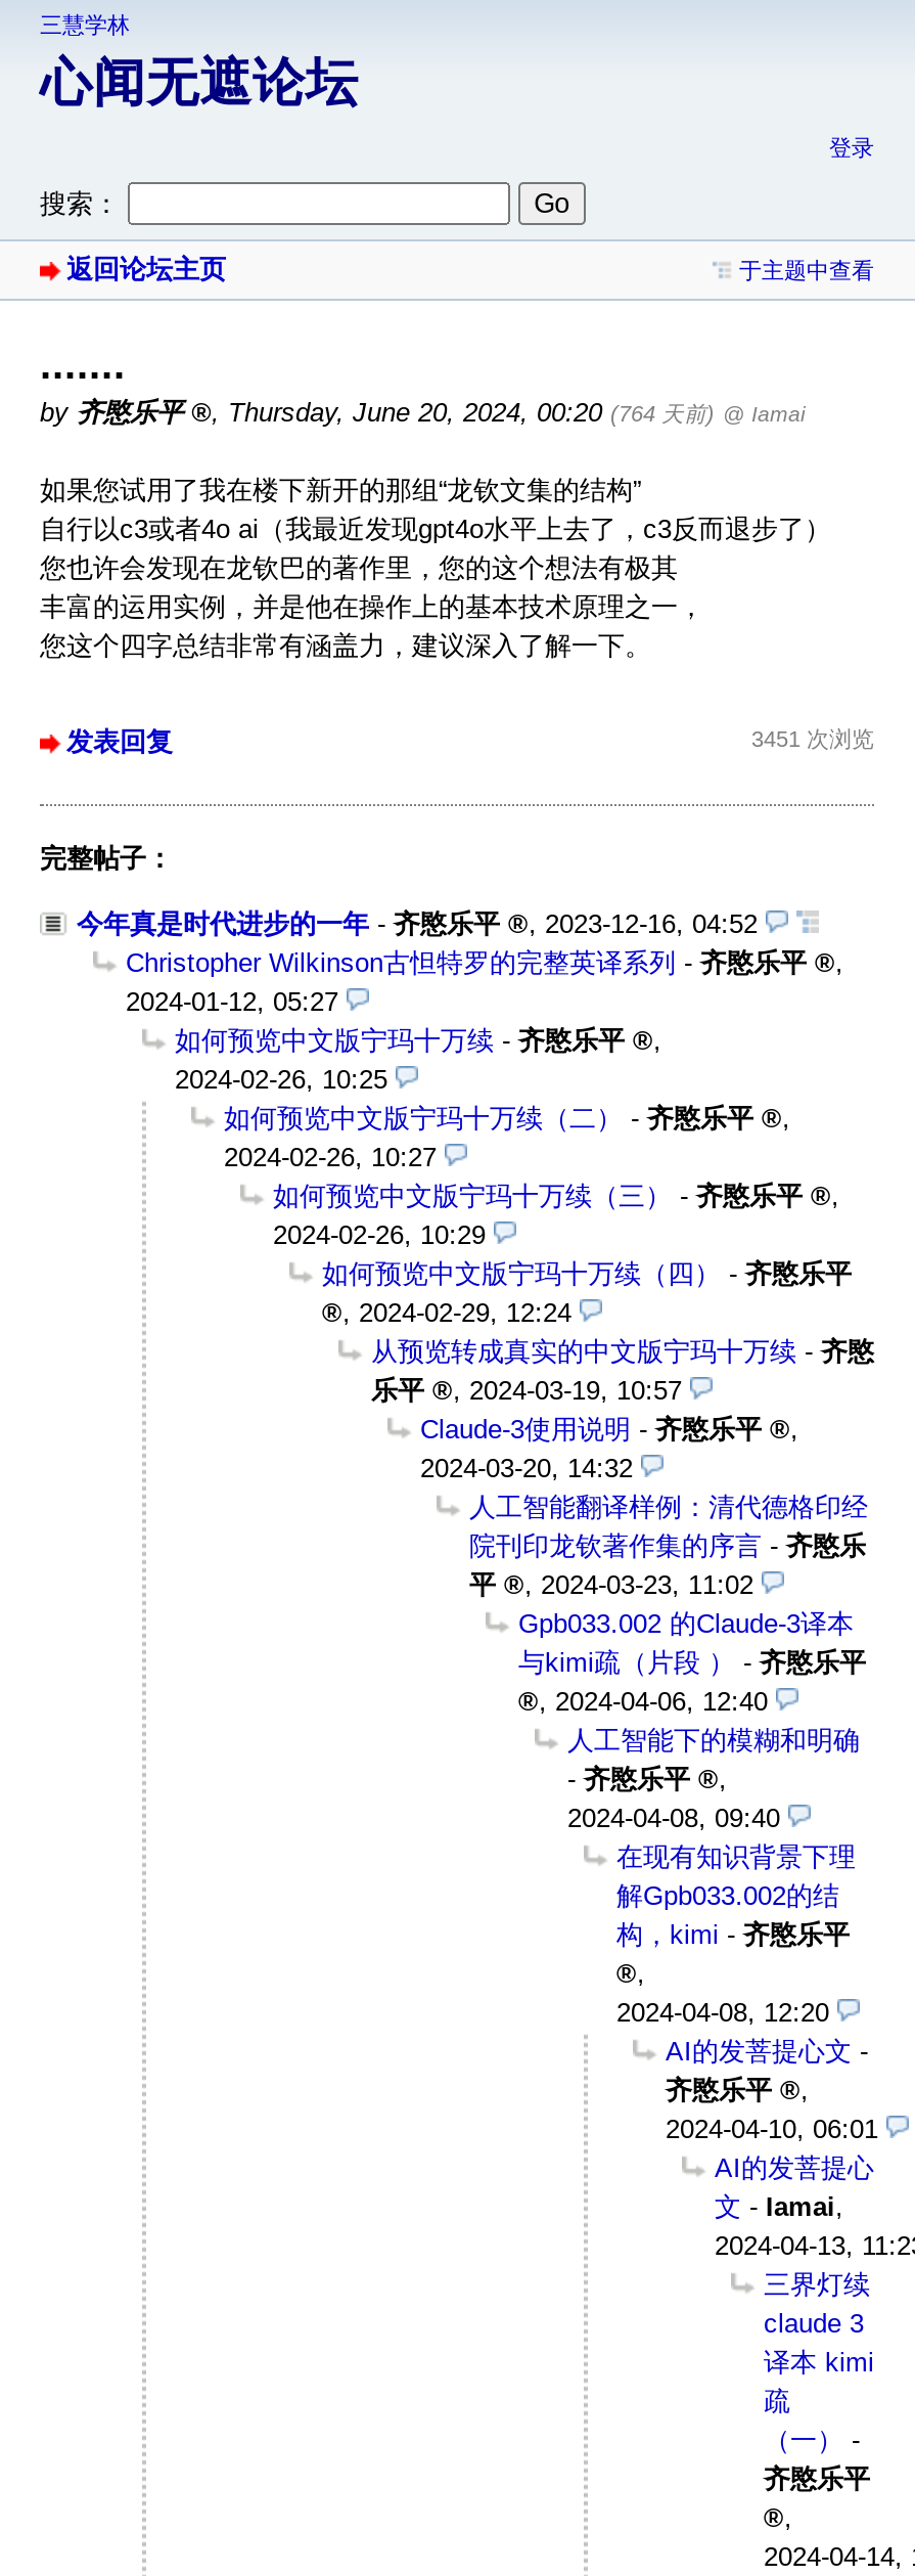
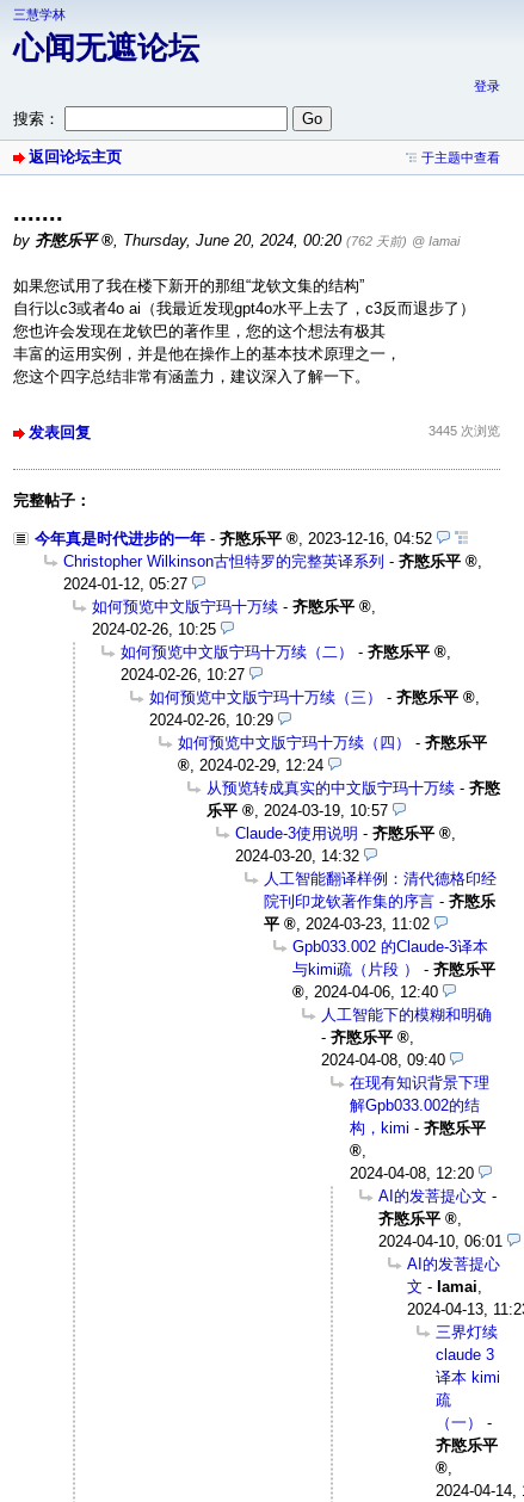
- , Thursday, June 20, 2024, 00:20 (764 天前) @ Iamai
+ , Thursday, June 20, 2024, 00:20 (762 天前) @ Iamai

- 3451 次浏览
+ 3445 次浏览
